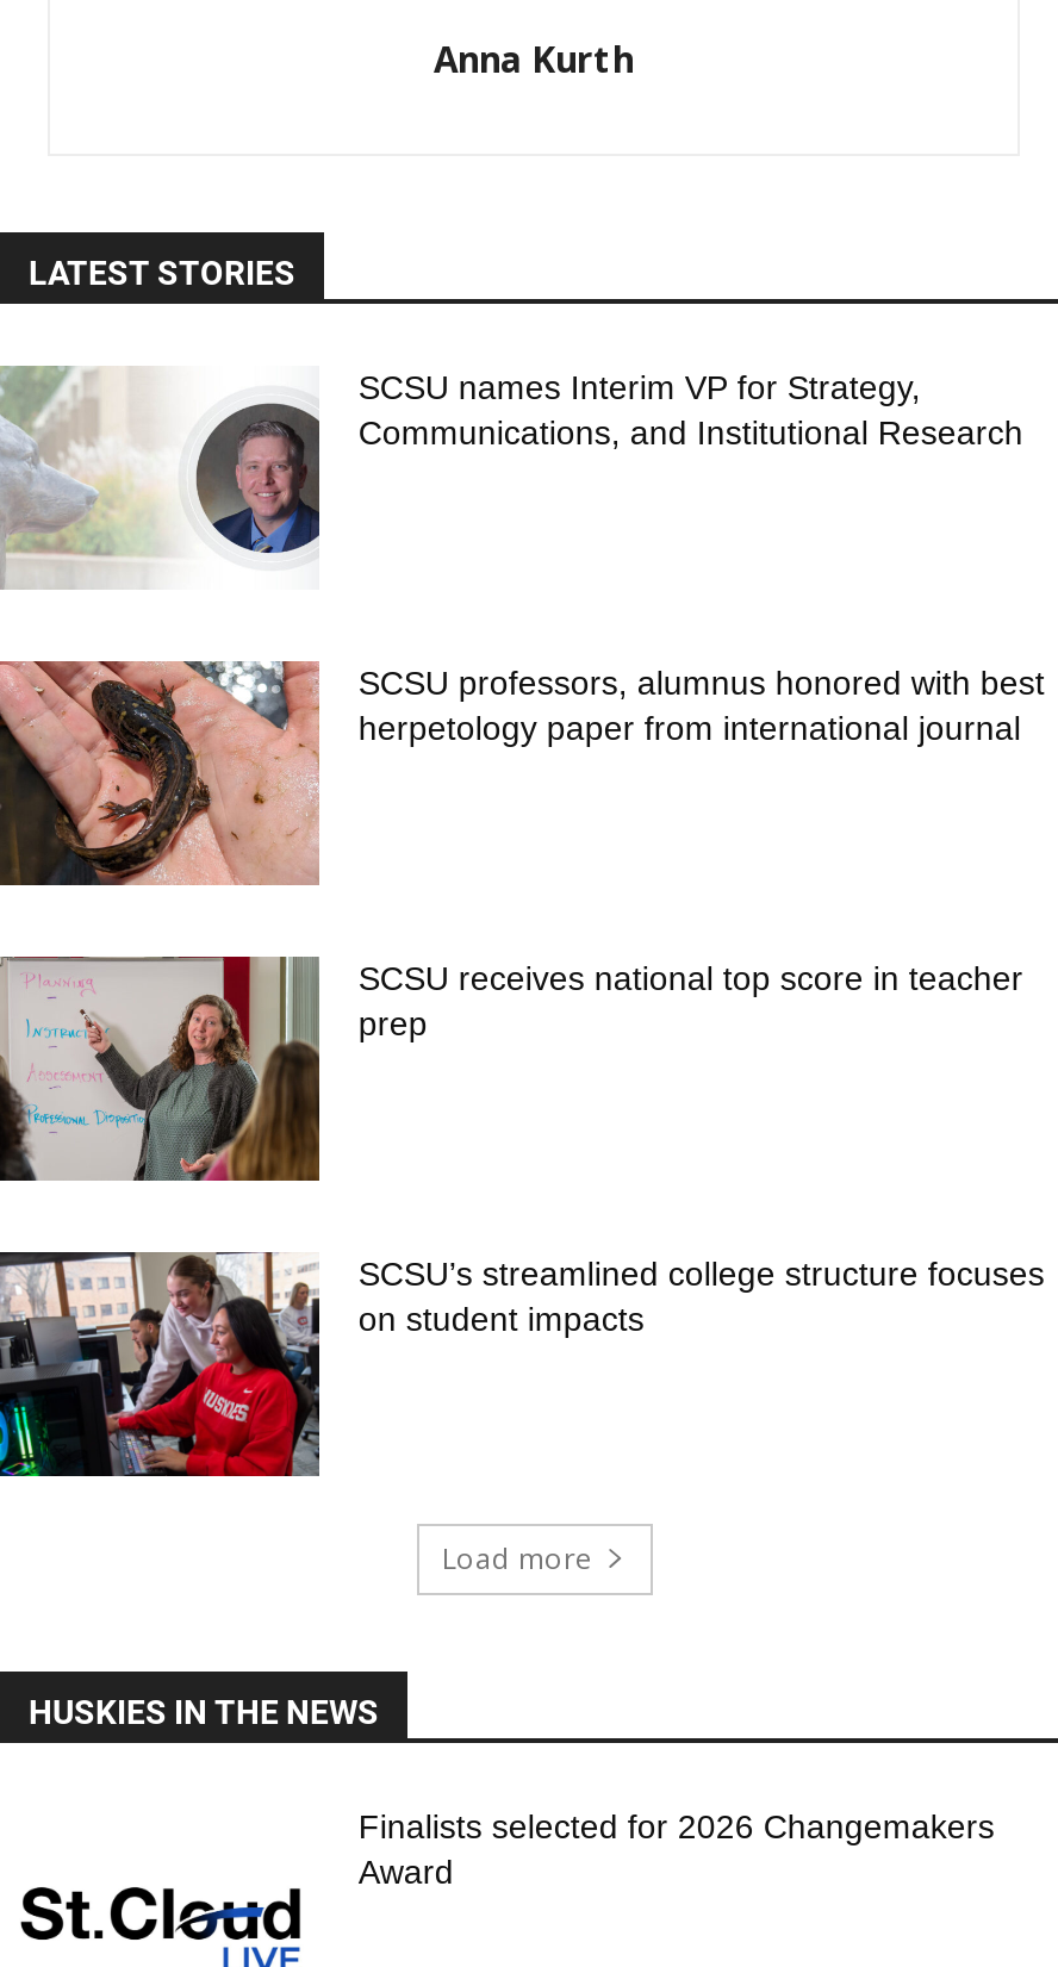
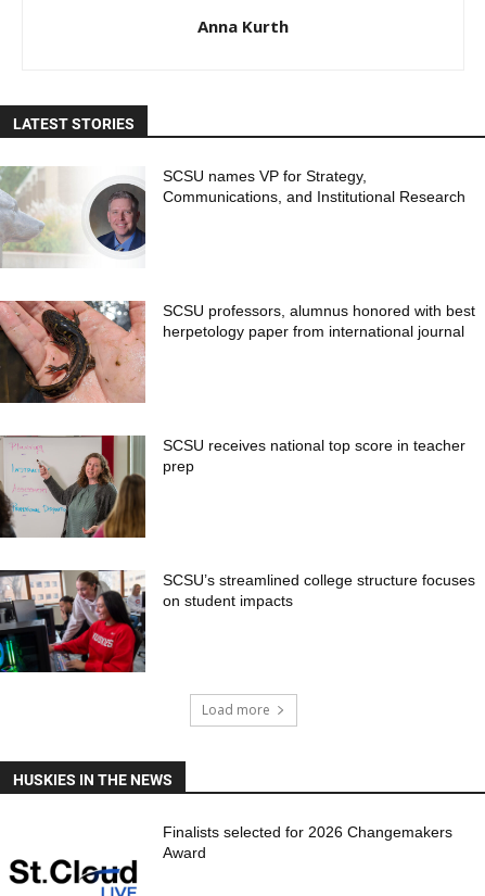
- SCSU names Interim VP for Strategy,
+ SCSU names VP for Strategy,
